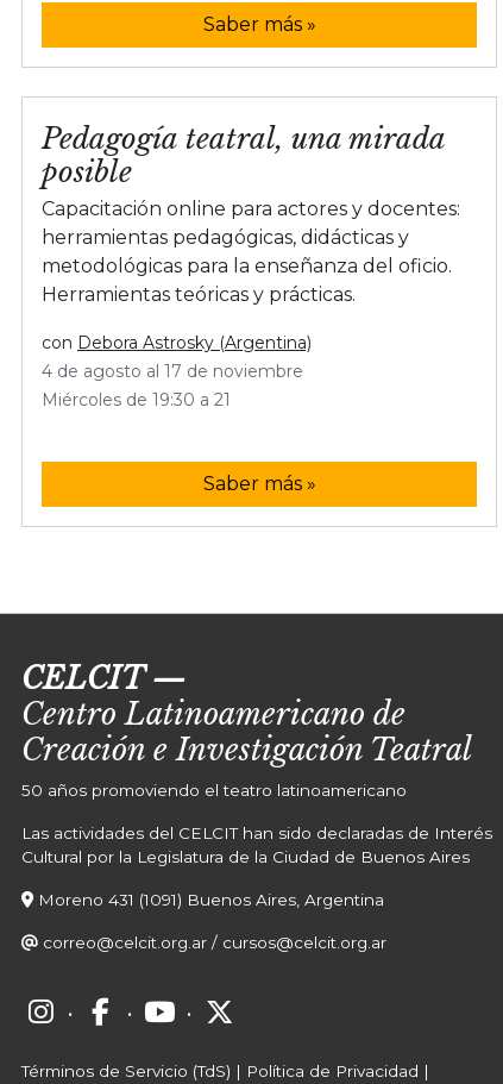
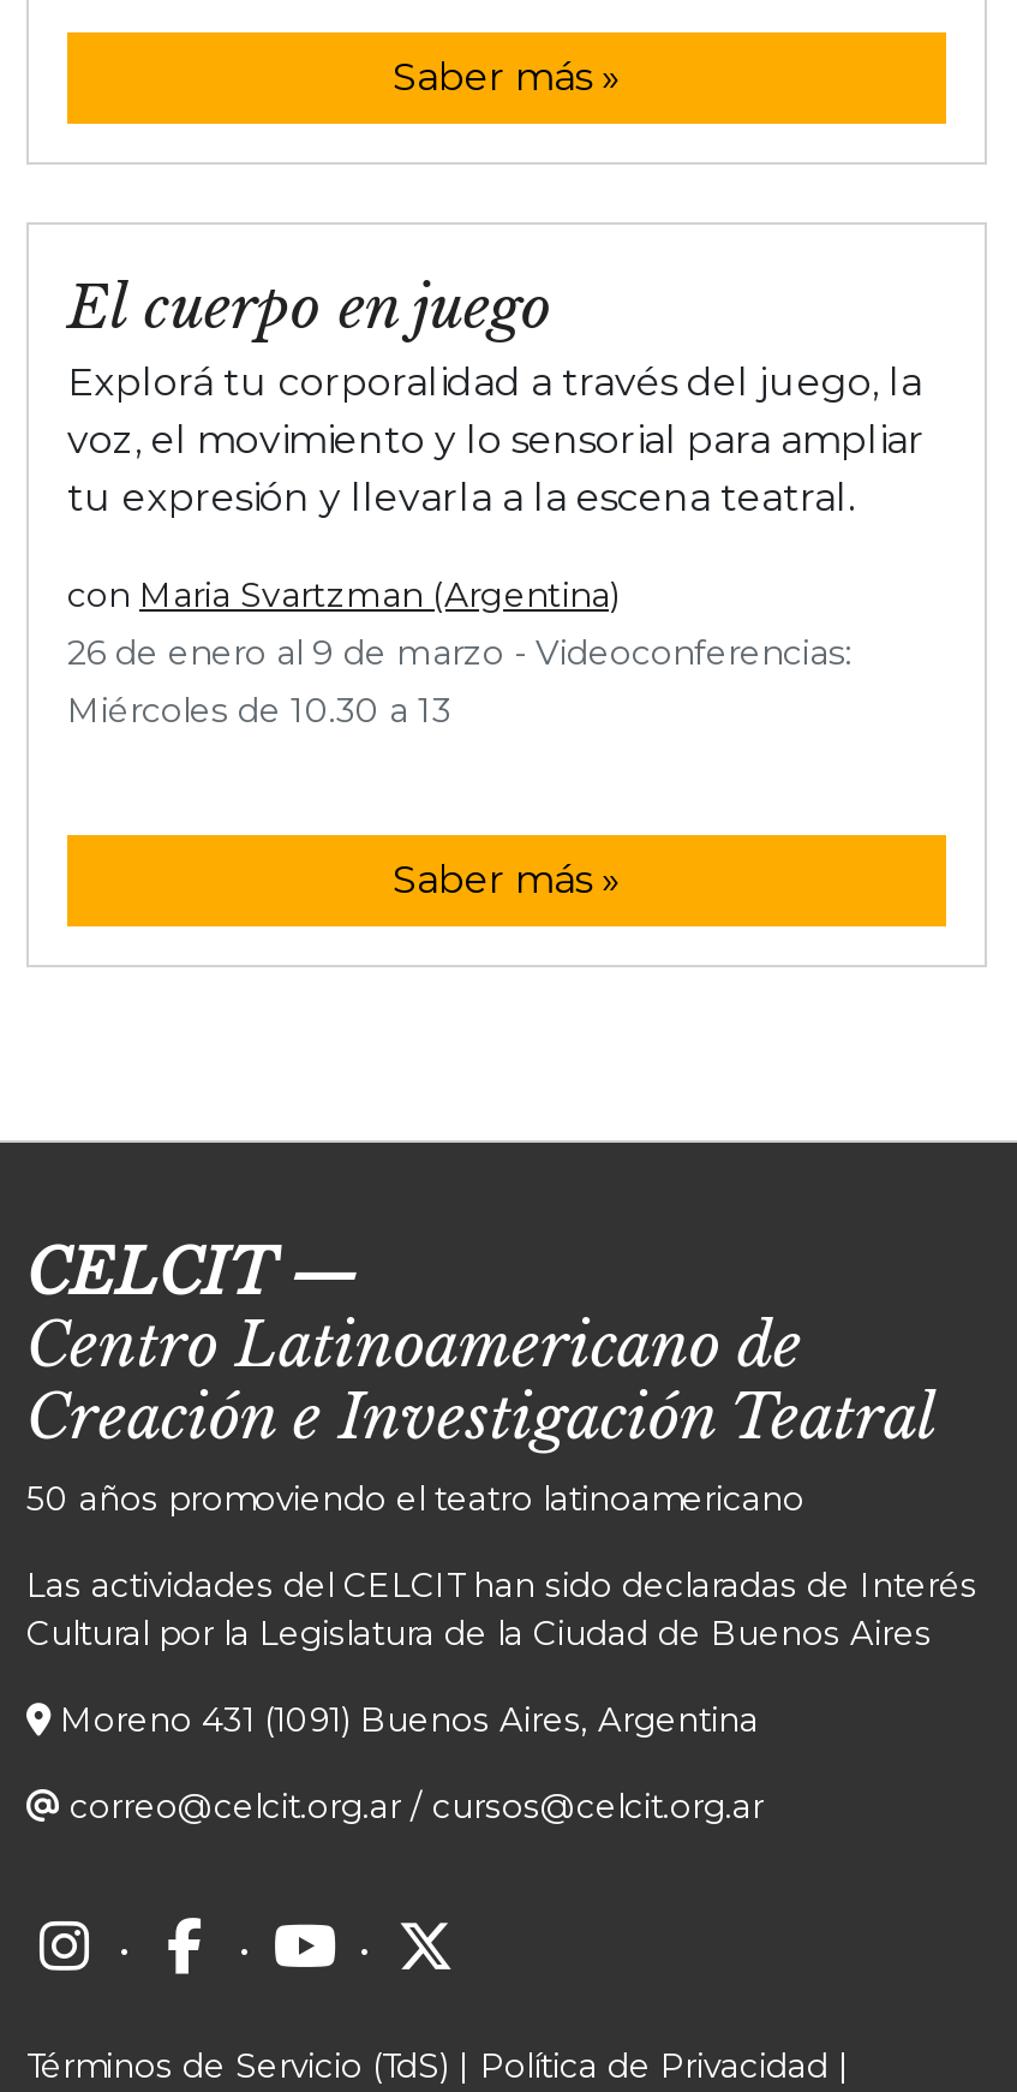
- Pedagogía teatral, una mirada
- posible
- Capacitación online para actores y docentes:
- herramientas pedagógicas, didácticas y
- metodológicas para la enseñanza del oficio.
- Herramientas teóricas y prácticas.
+ El cuerpo en juego
+ Explorá tu corporalidad a través del juego, la
+ voz, el movimiento y lo sensorial para ampliar
+ tu expresión y llevarla a la escena teatral.

- con Debora Astrosky (Argentina)
- 4 de agosto al 17 de noviembre
- Miércoles de 19:30 a 21
+ con Maria Svartzman (Argentina)
+ 26 de enero al 9 de marzo - Videoconferencias:
+ Miércoles de 10.30 a 13
